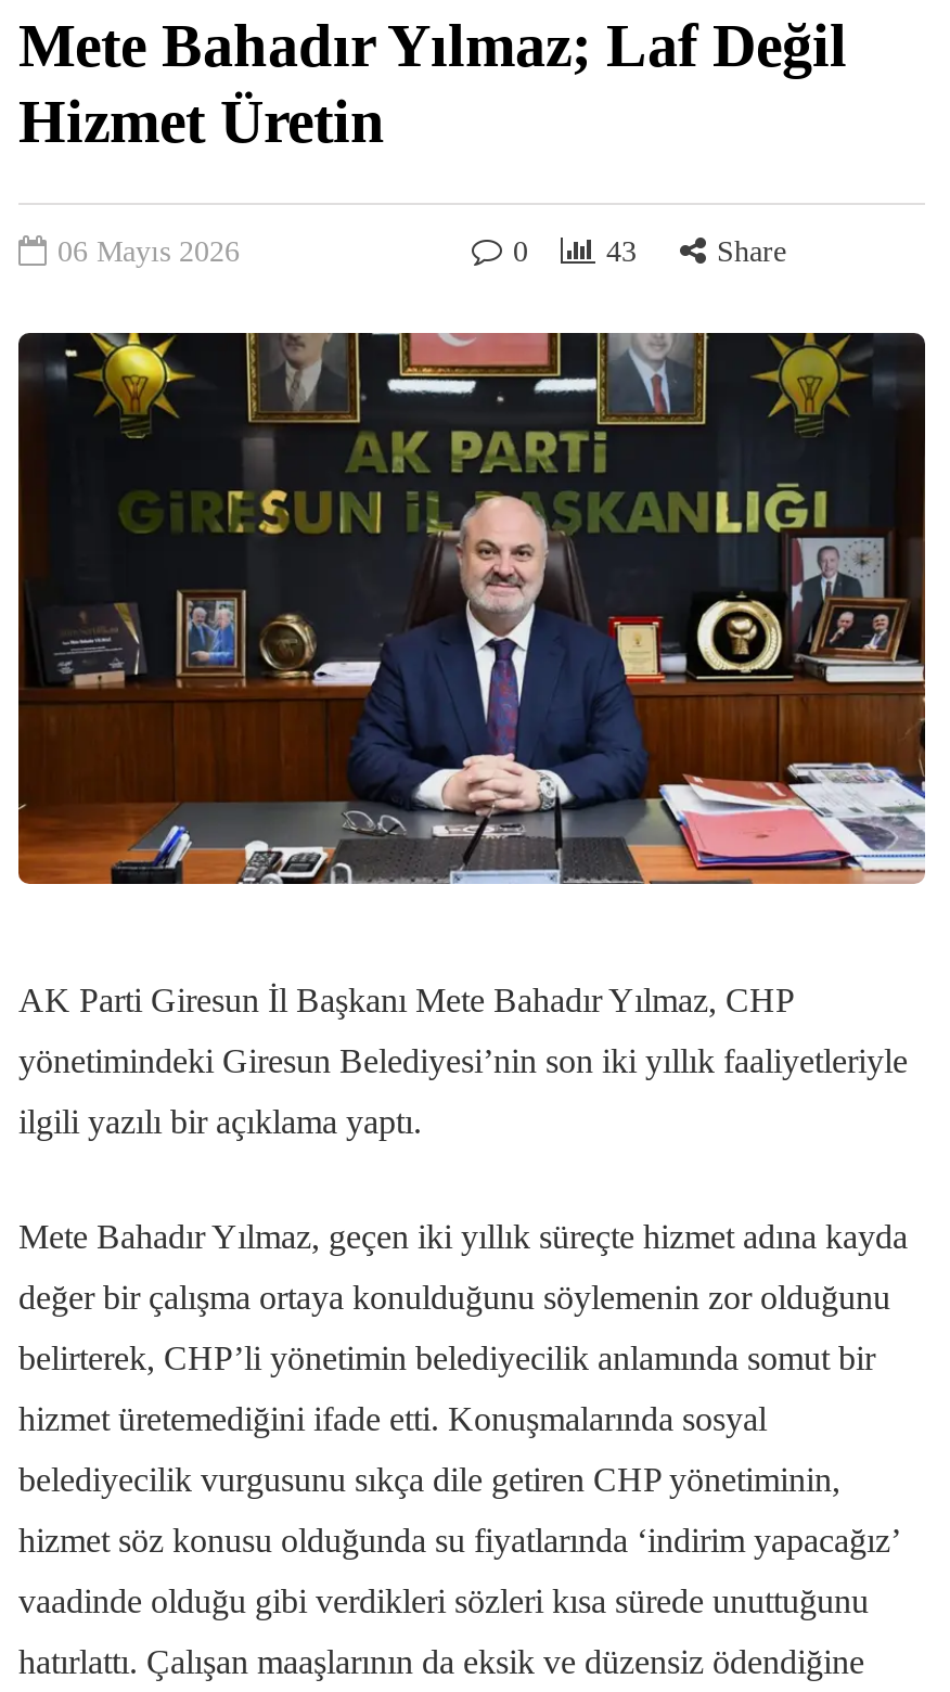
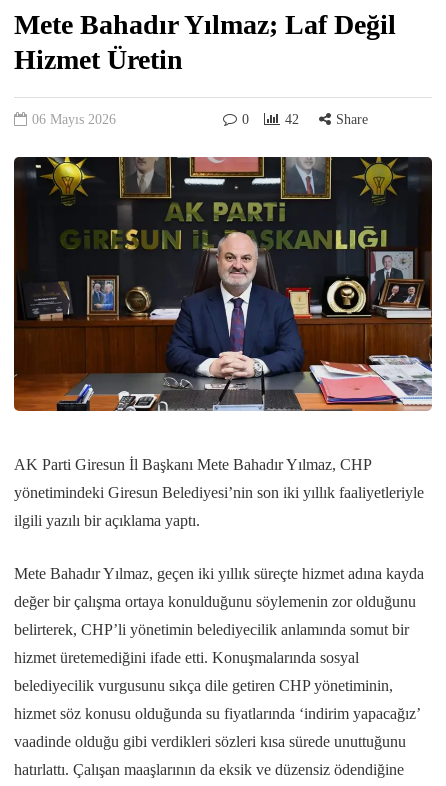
- 43
+ 42
